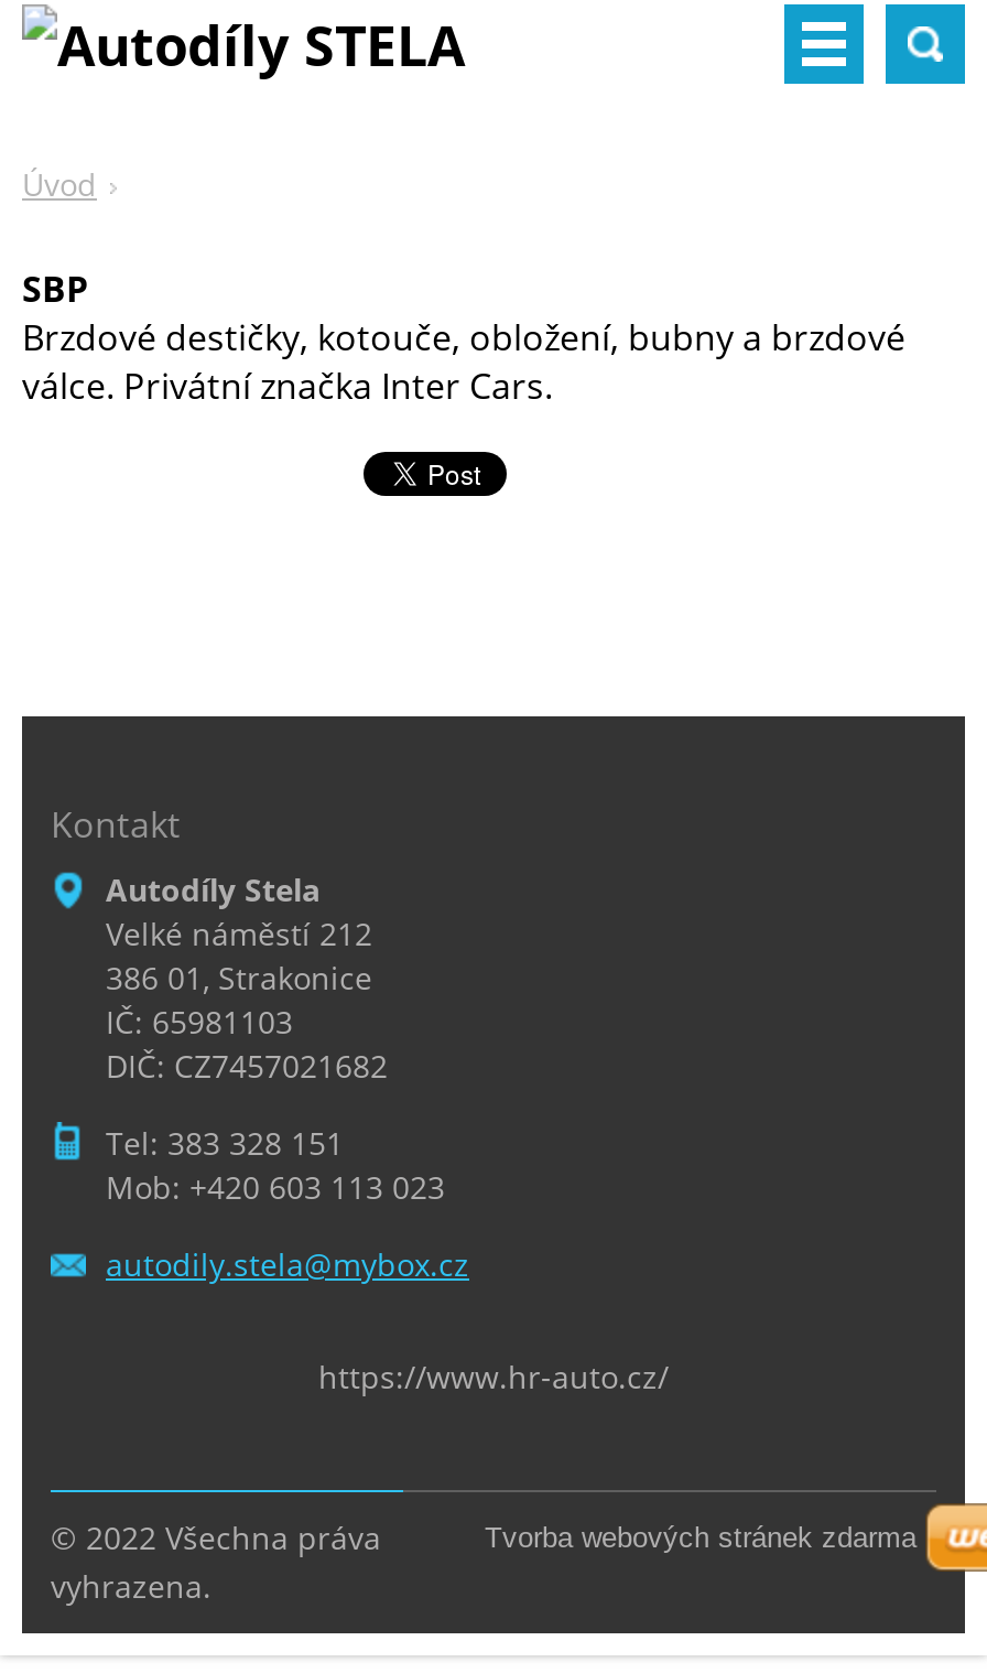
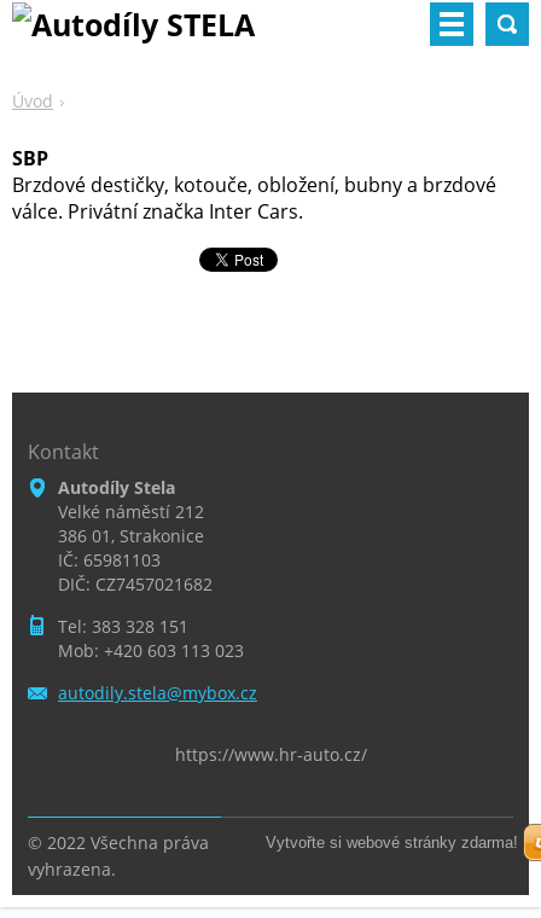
- Tvorba webových stránek zdarma
+ Vytvořte si webové stránky zdarma!
